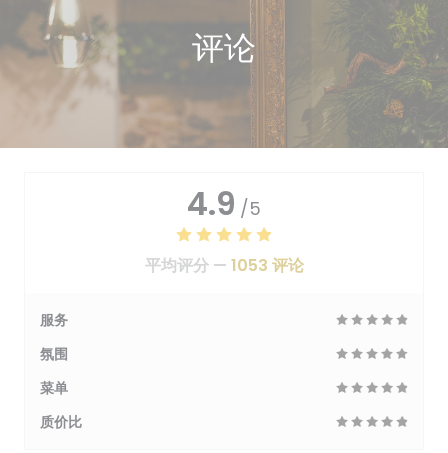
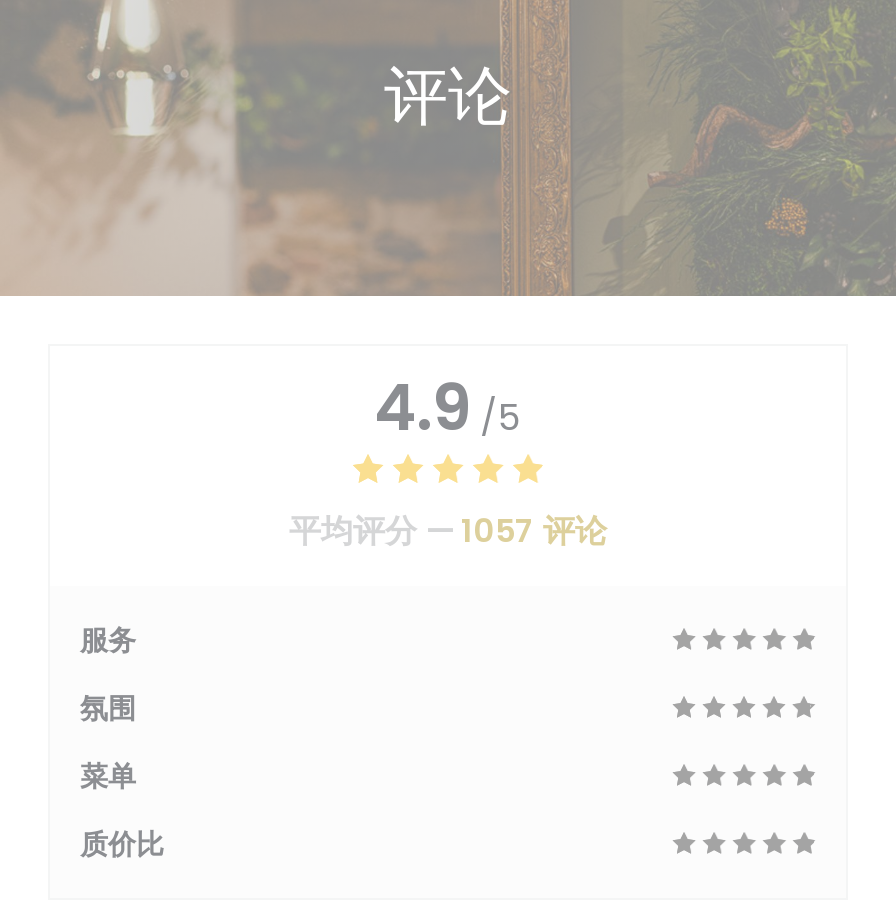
- 平均评分 — 1053 评论
+ 平均评分 — 1057 评论
